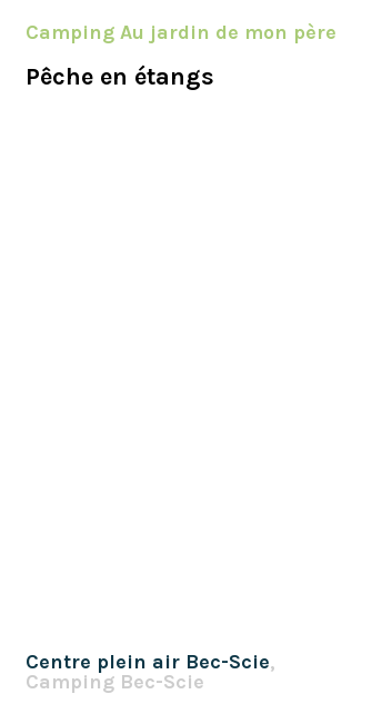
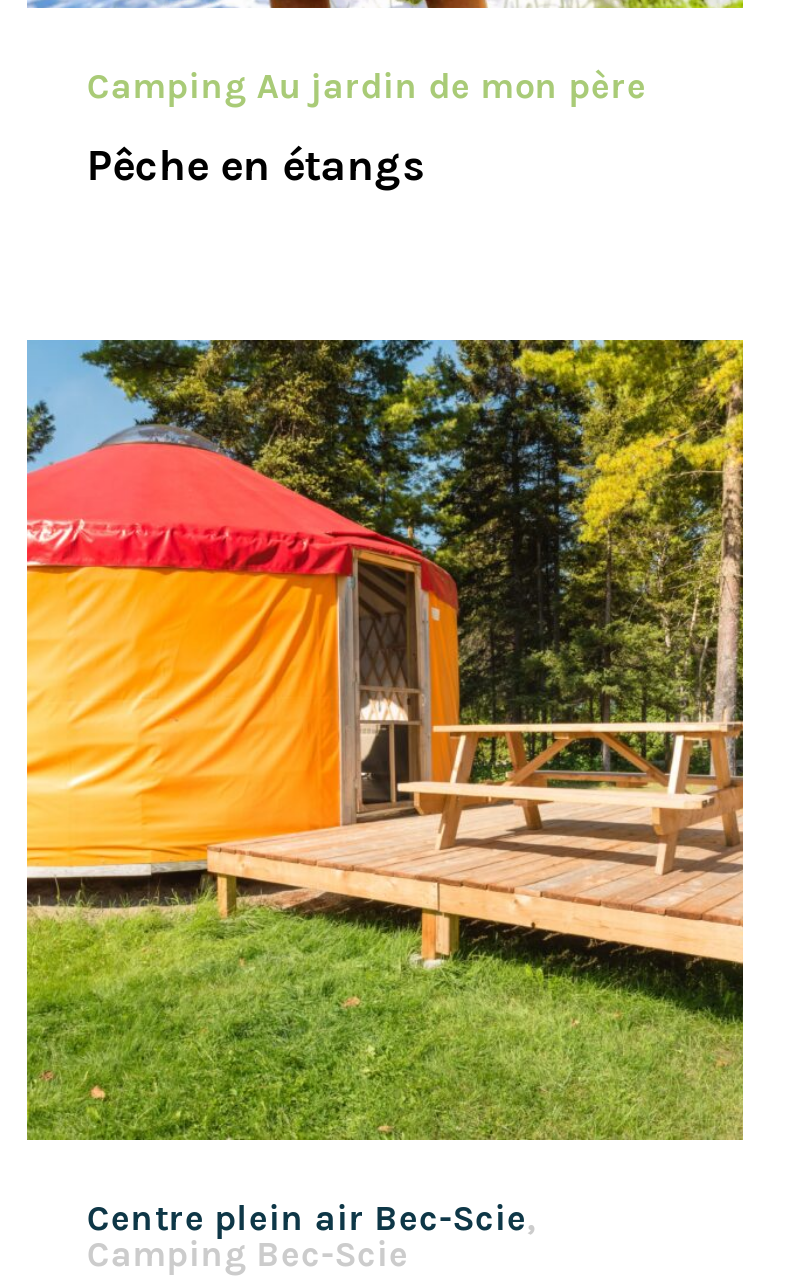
+ [image]
